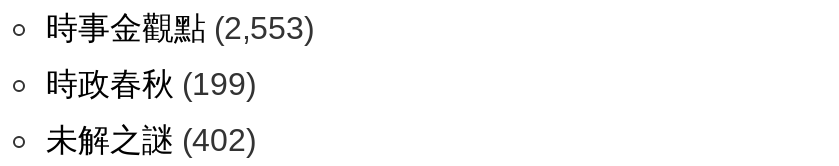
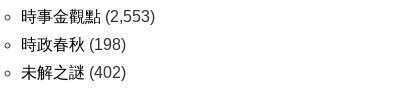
- 時政春秋(199)
+ 時政春秋(198)
